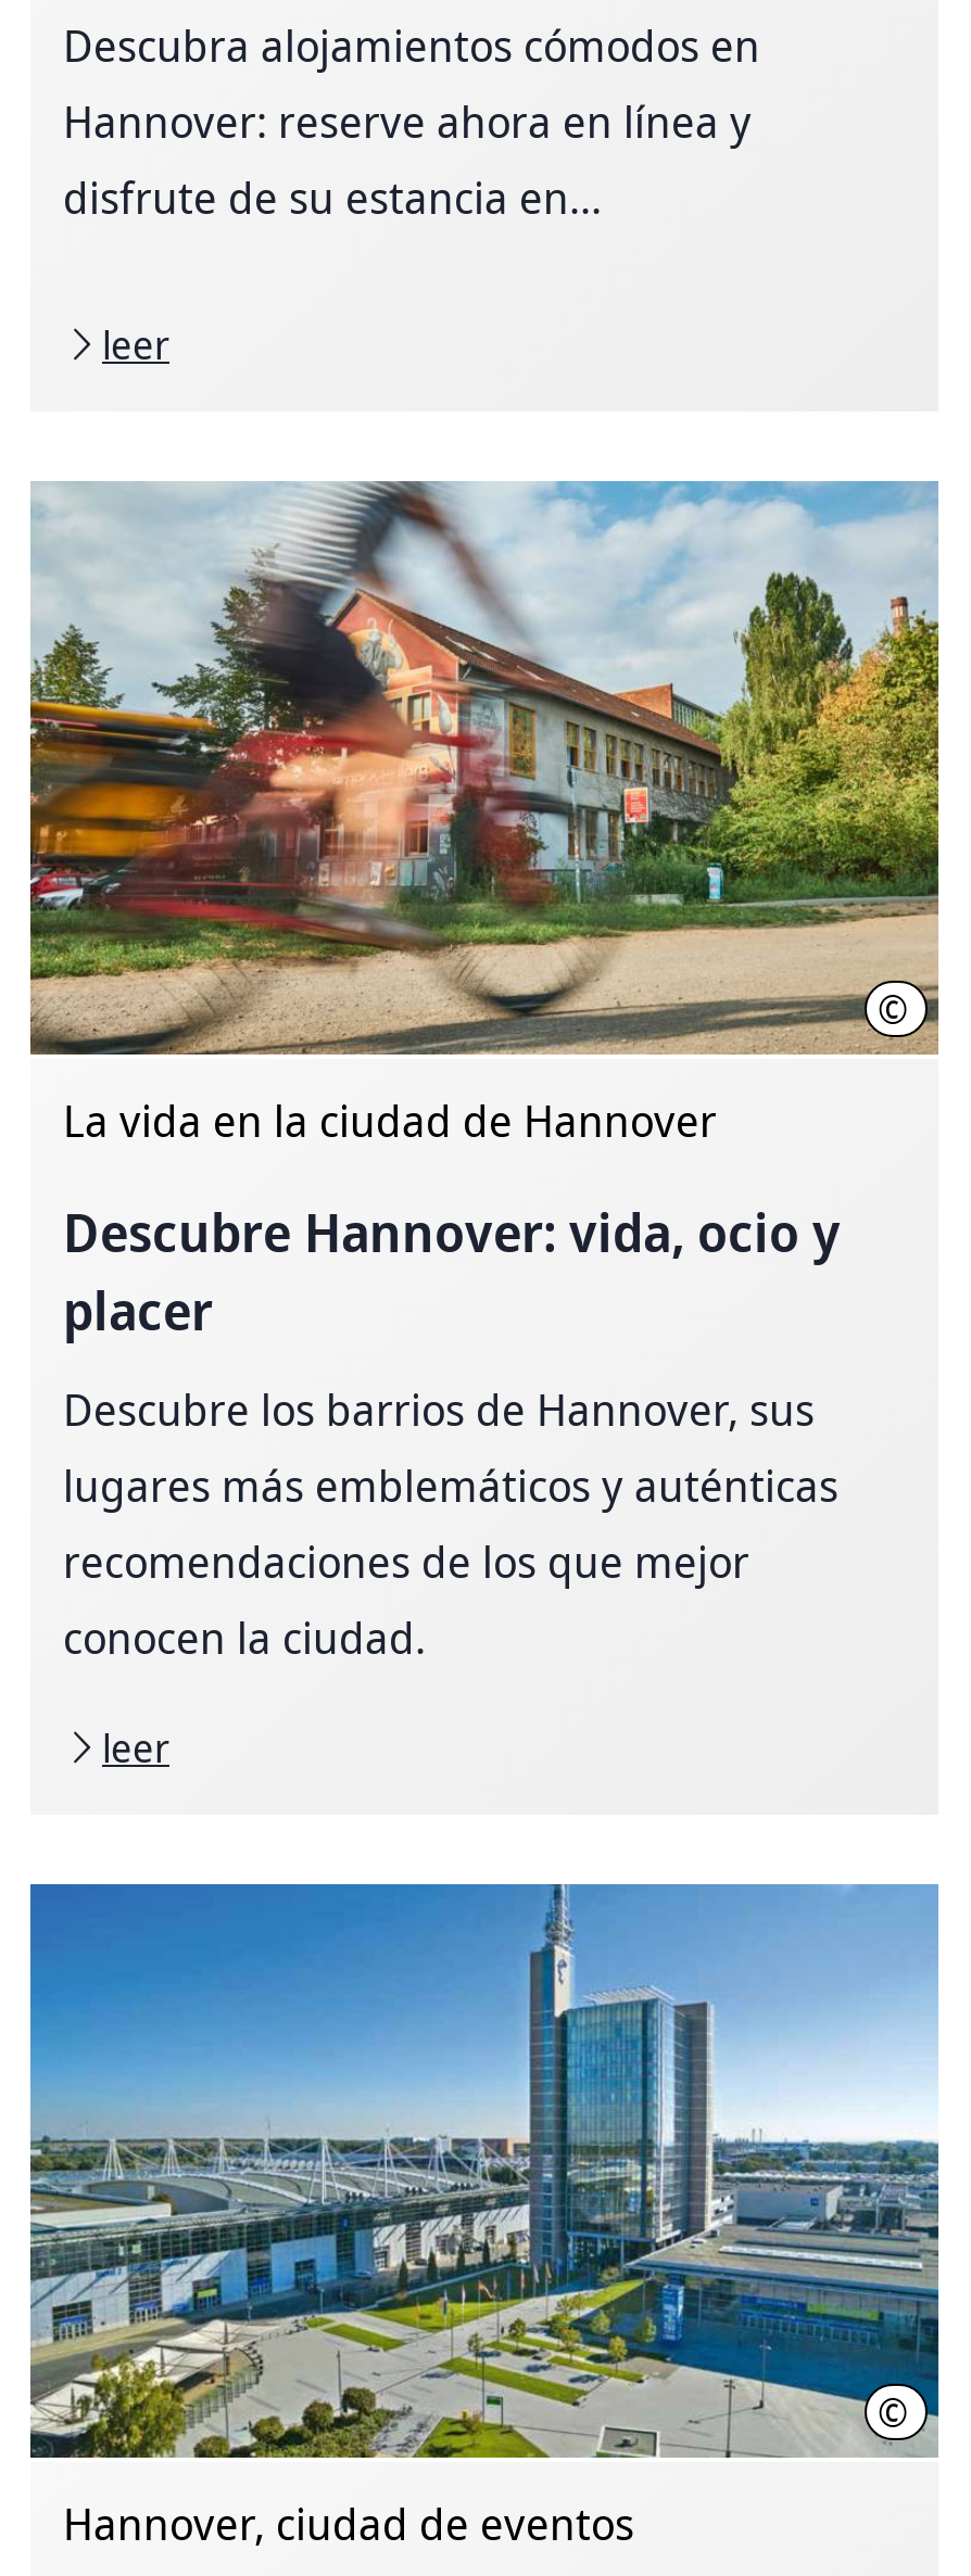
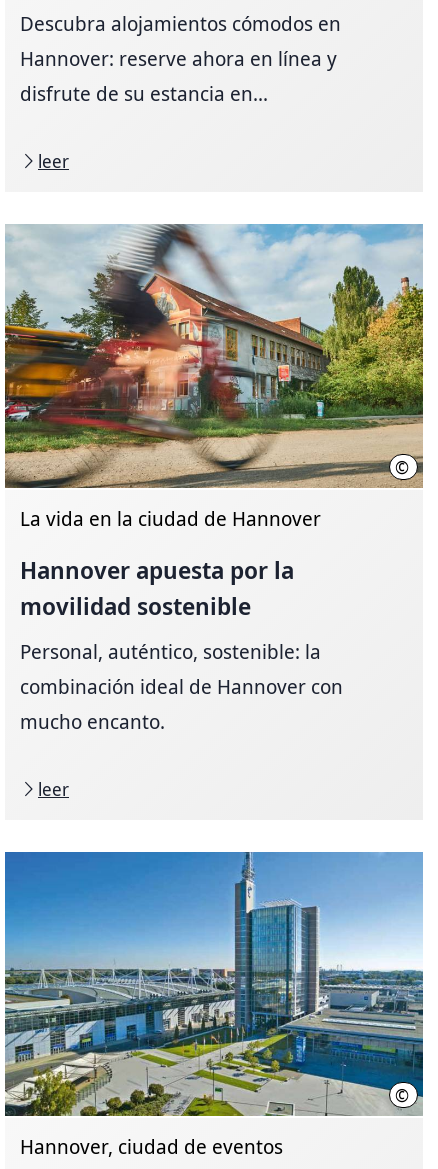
- Descubre Hannover: vida, ocio y
- placer
+ Hannover apuesta por la
+ movilidad sostenible

- Descubre los barrios de Hannover, sus
- lugares más emblemáticos y auténticas
- recomendaciones de los que mejor
- conocen la ciudad.
+ Personal, auténtico, sostenible: la
+ combinación ideal de Hannover con
+ mucho encanto.
